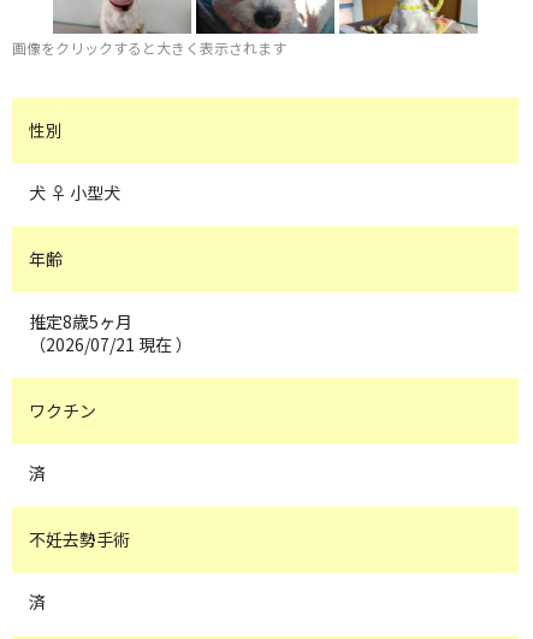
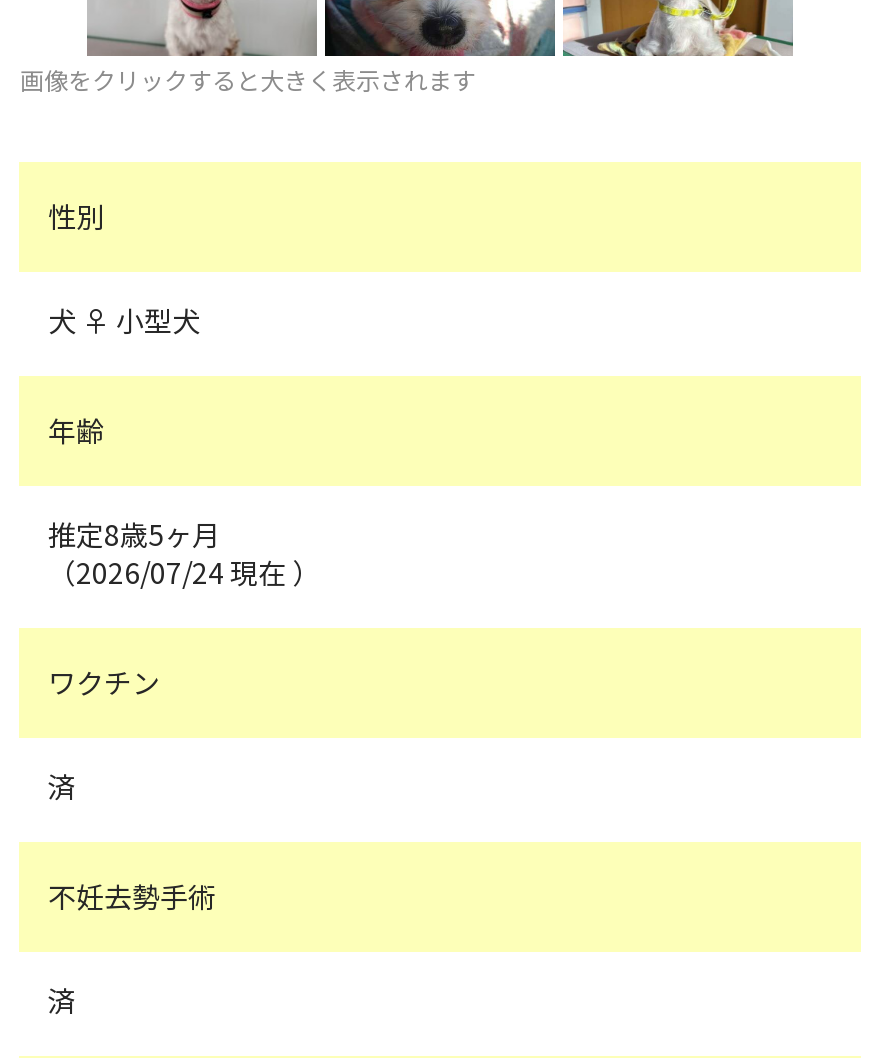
- （2026/07/21 現在 ）
+ （2026/07/24 現在 ）
